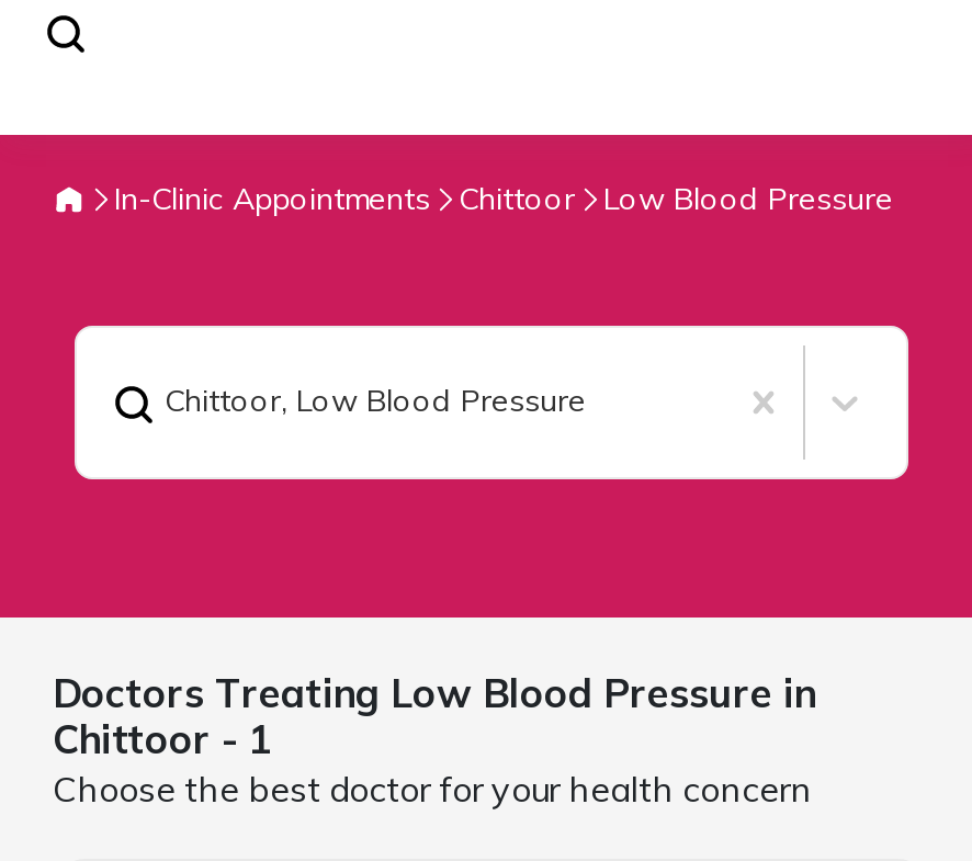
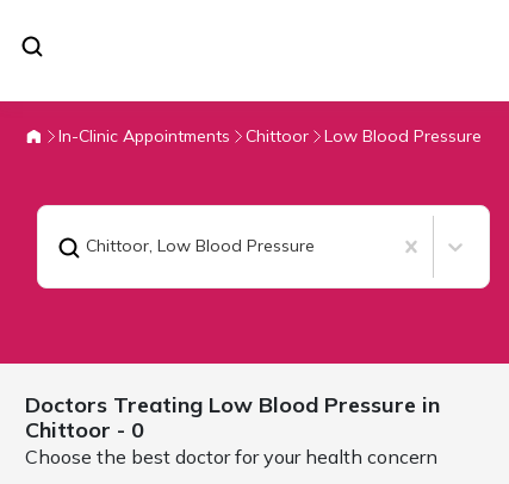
- Chittoor - 1
+ Chittoor - 0
